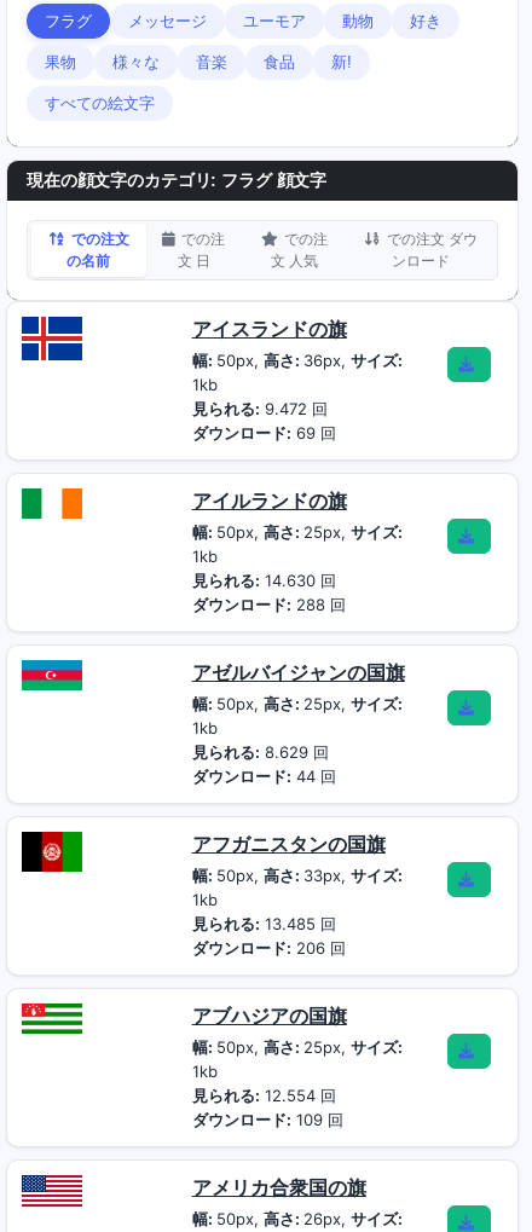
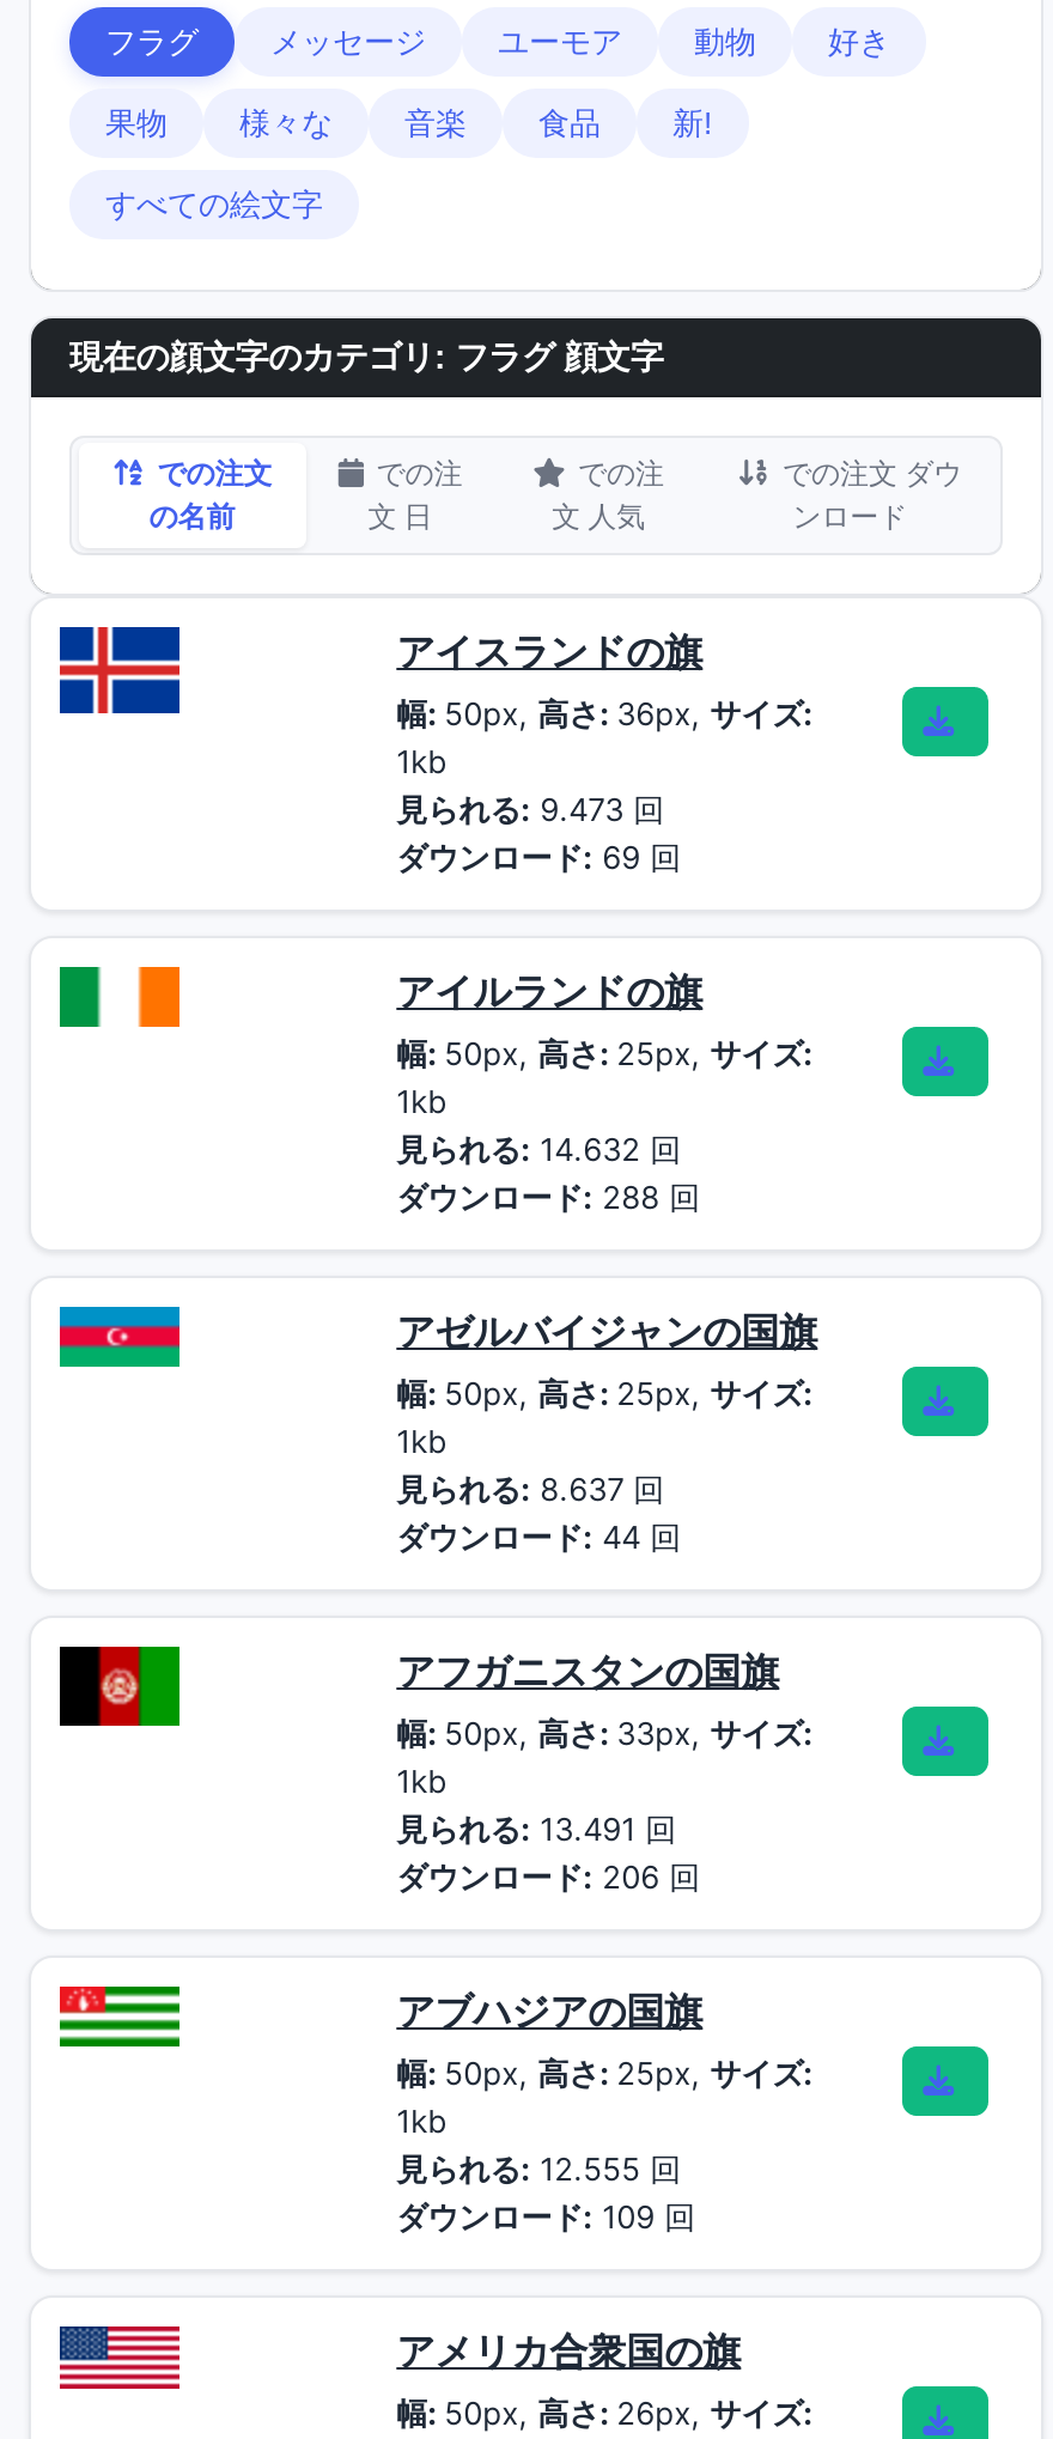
- 見られる: 9.472 回
+ 見られる: 9.473 回

- 見られる: 14.630 回
+ 見られる: 14.632 回

- 見られる: 8.629 回
+ 見られる: 8.637 回

- 見られる: 13.485 回
+ 見られる: 13.491 回

- 見られる: 12.554 回
+ 見られる: 12.555 回
